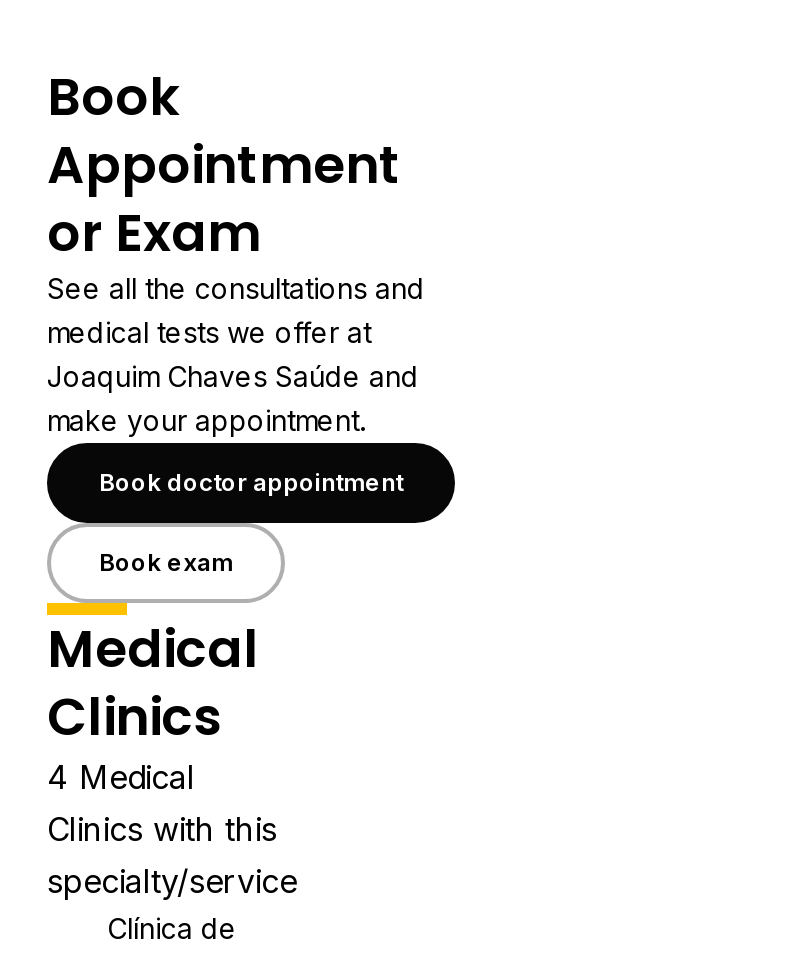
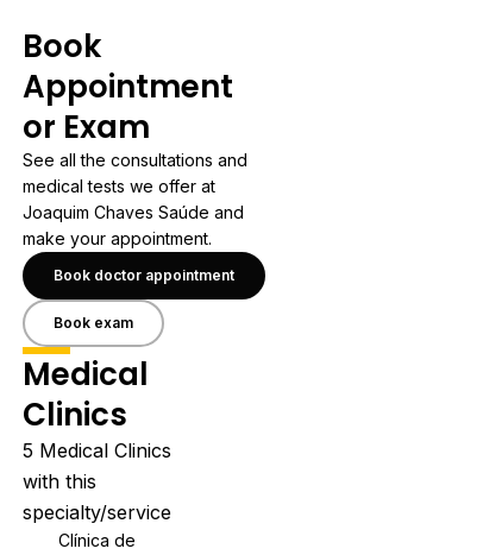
- 4 Medical
- Clinics with this
+ 5 Medical Clinics
+ with this
